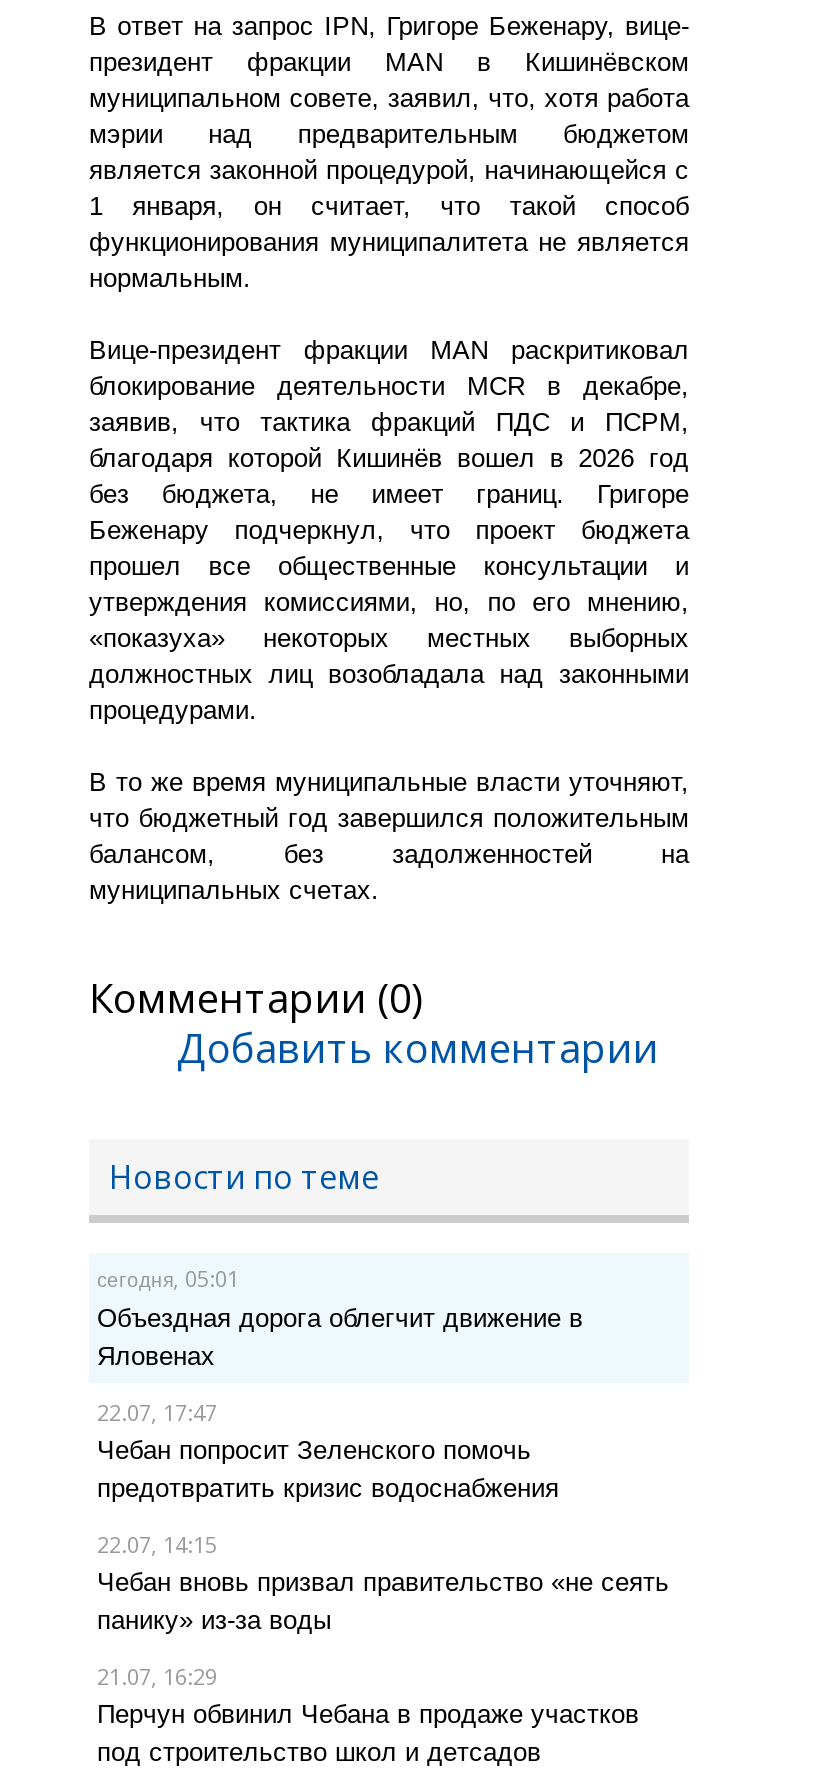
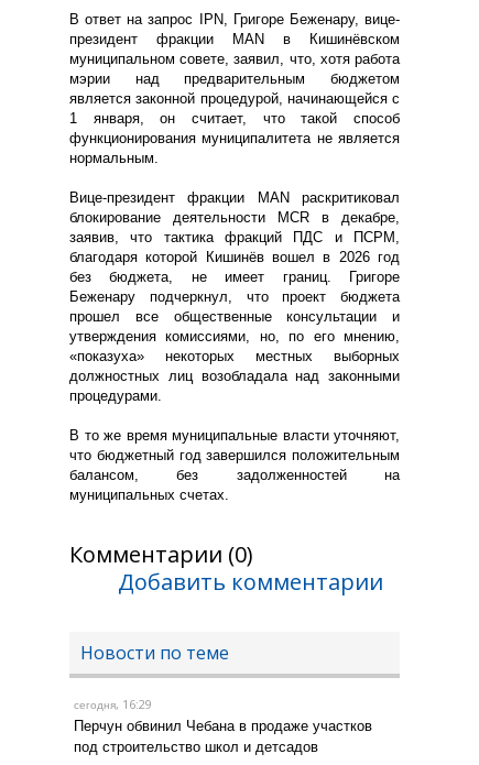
- сегодня, 05:01
- Объездная дорога облегчит движение в
- Яловенах
- 22.07, 17:47
- Чебан попросит Зеленского помочь
- предотвратить кризис водоснабжения
- 22.07, 14:15
- Чебан вновь призвал правительство «не сеять
- панику» из-за воды
- 21.07, 16:29
+ сегодня, 16:29
